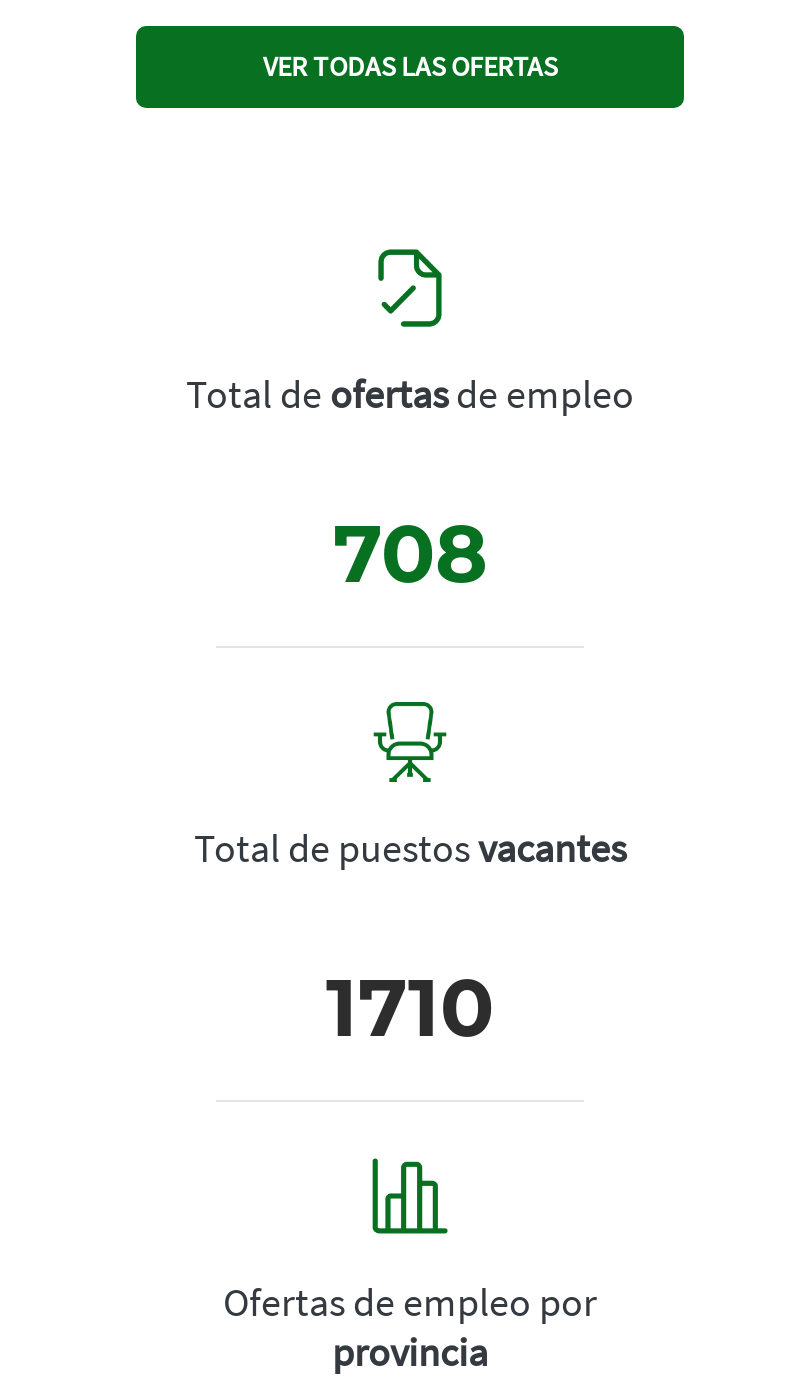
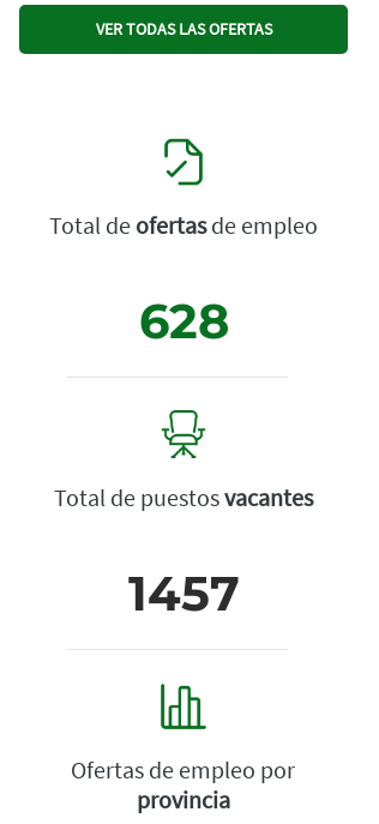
- 708
+ 628

- 1710
+ 1457
